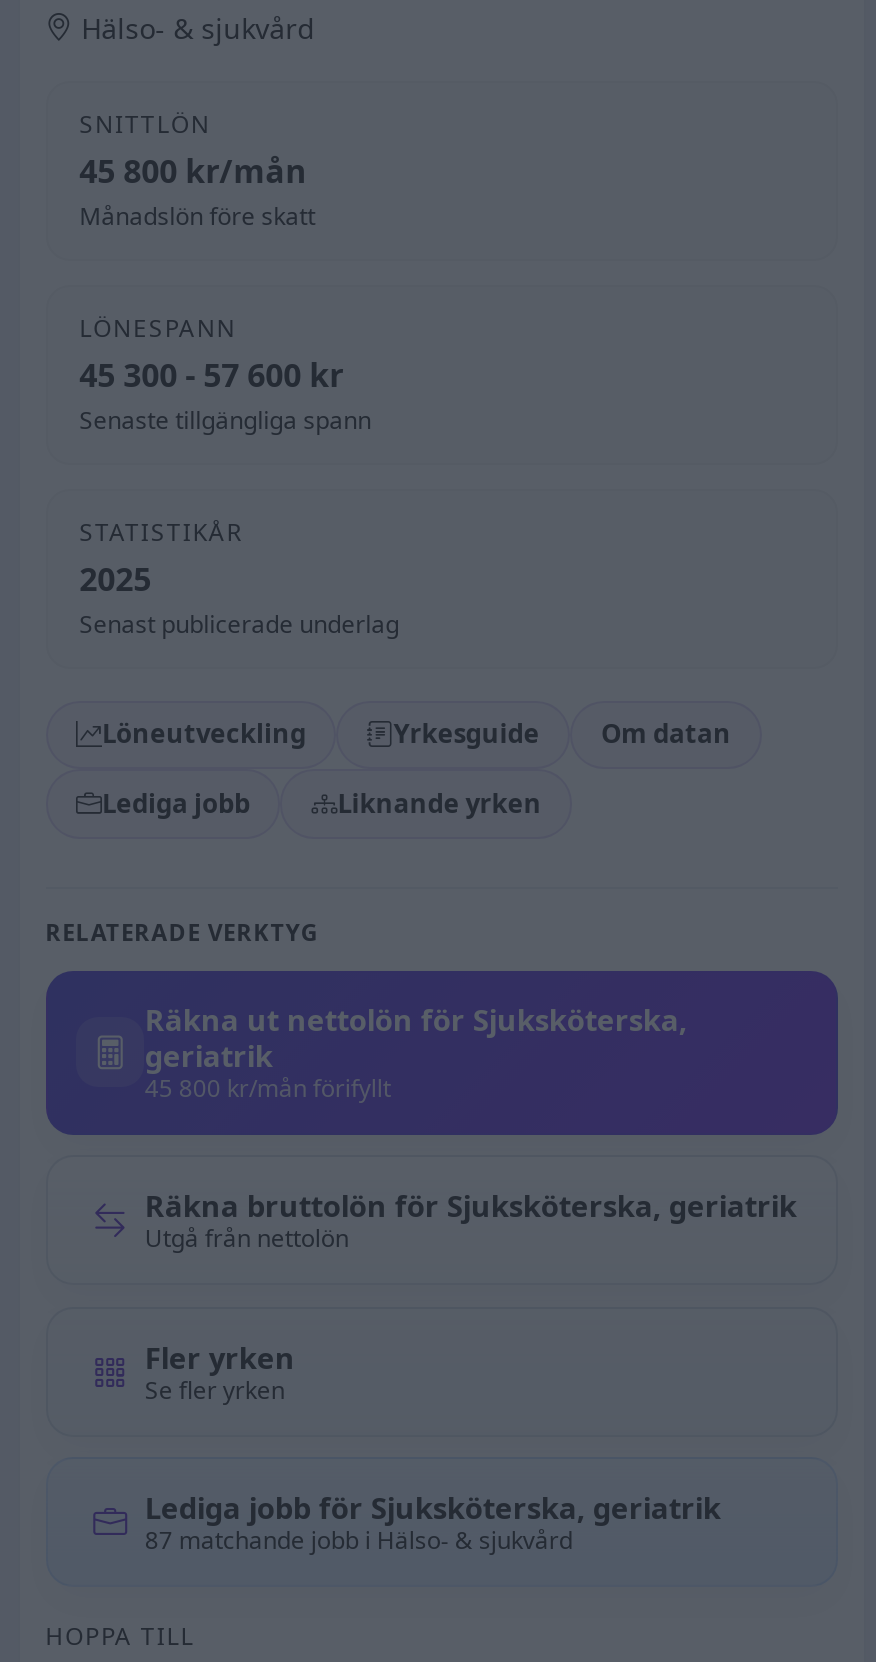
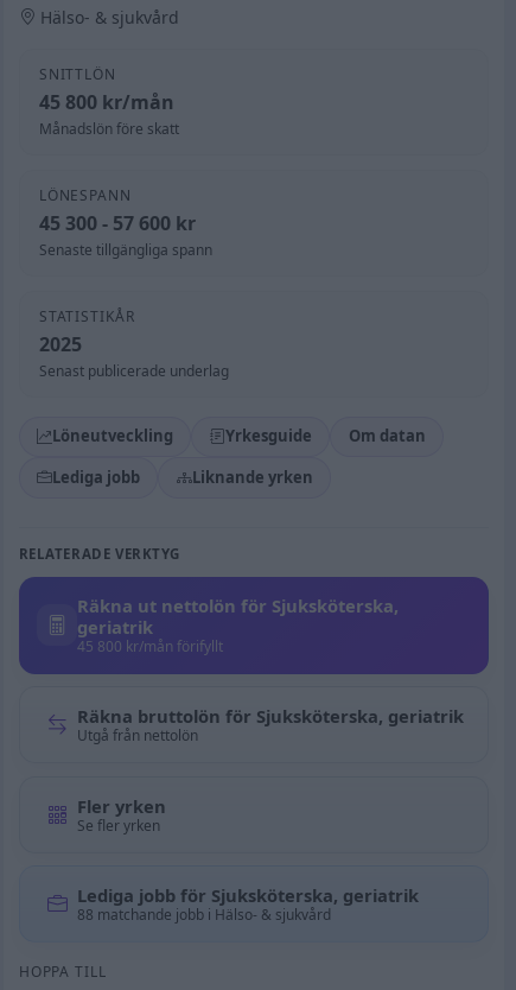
- 87 matchande jobb i Hälso- & sjukvård
+ 88 matchande jobb i Hälso- & sjukvård
